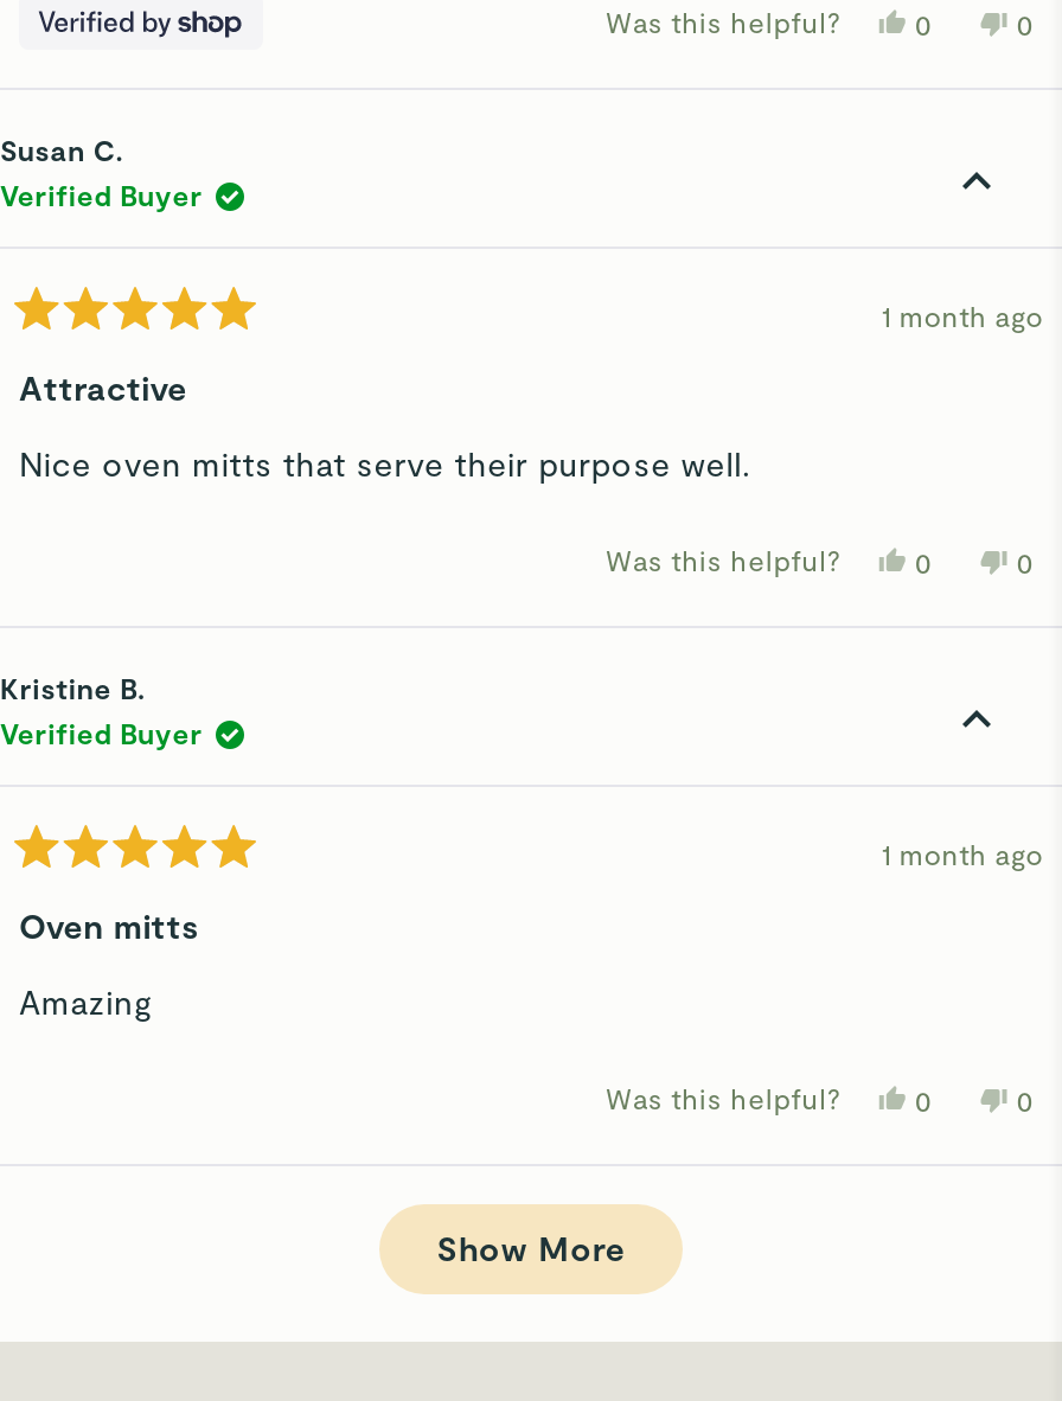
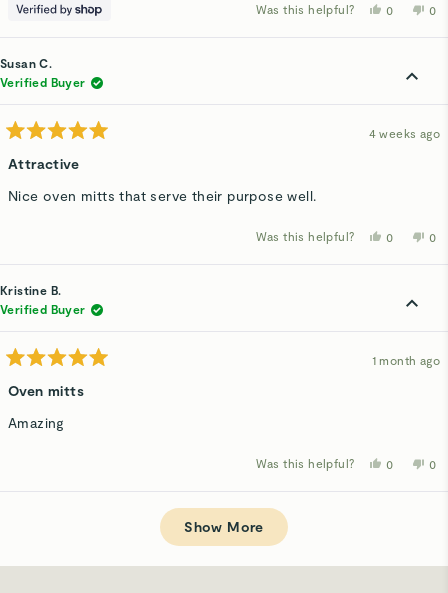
- 1 month ago
+ 4 weeks ago
